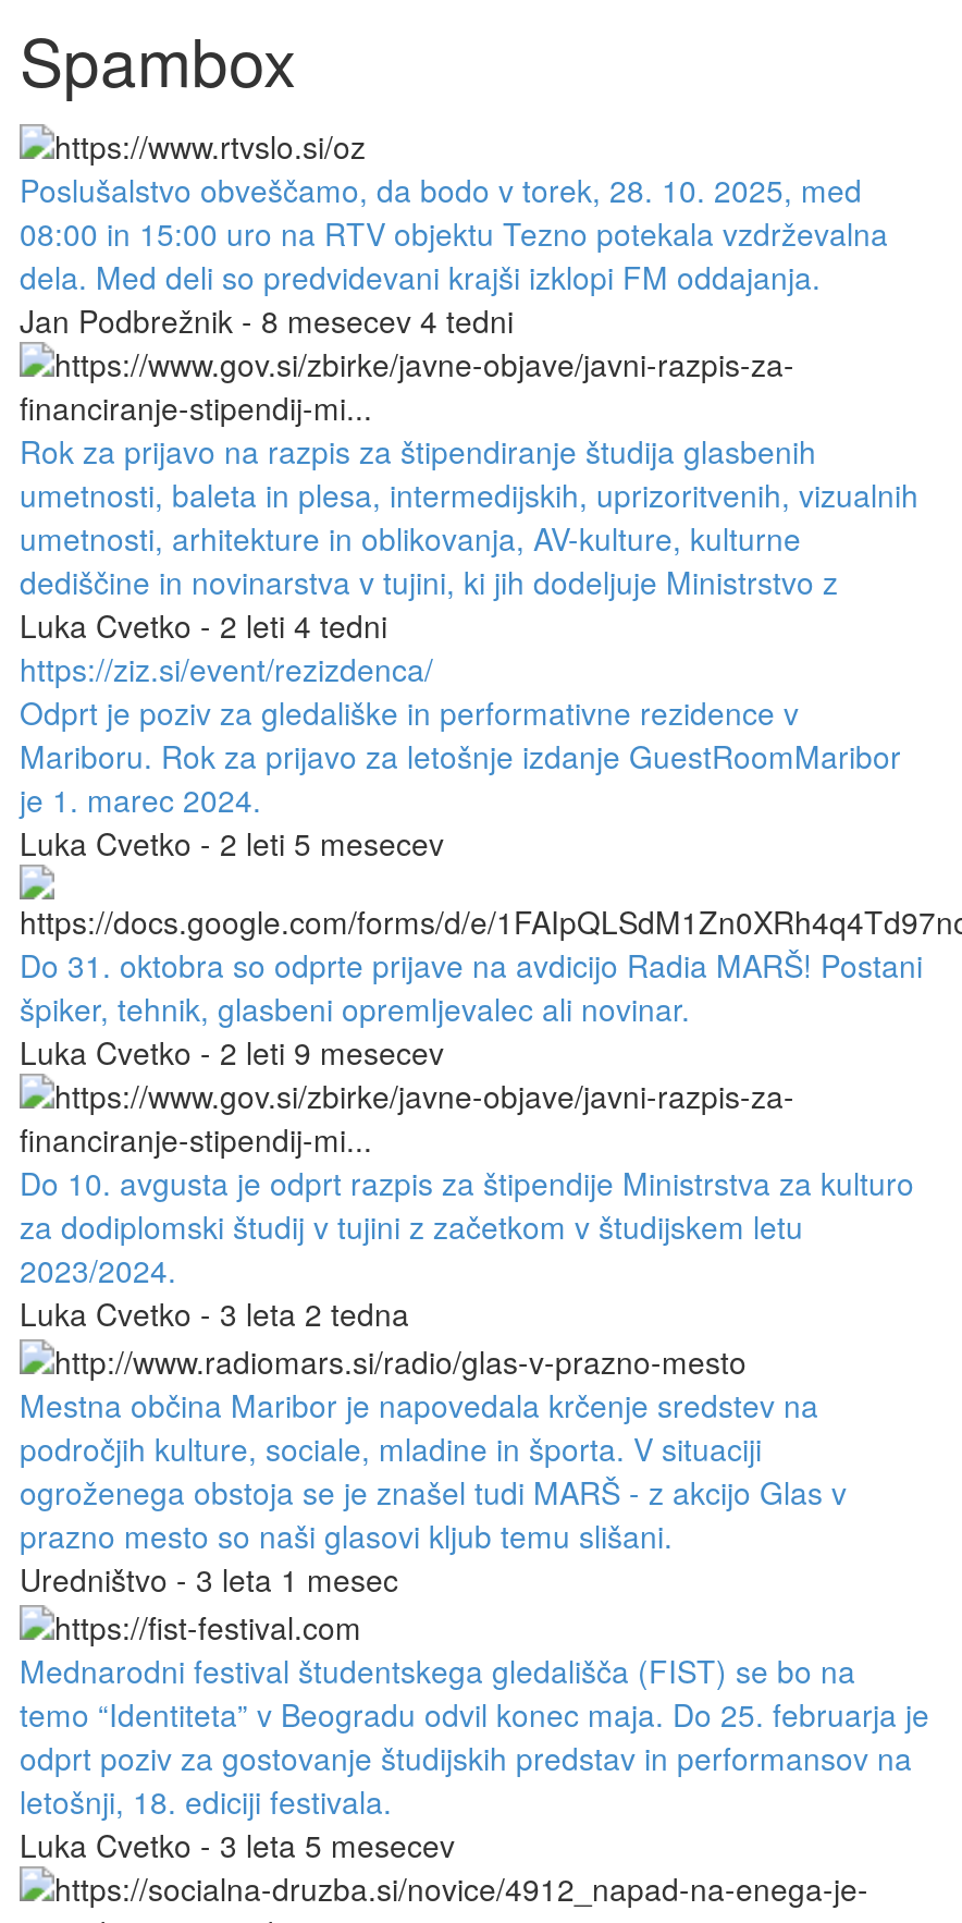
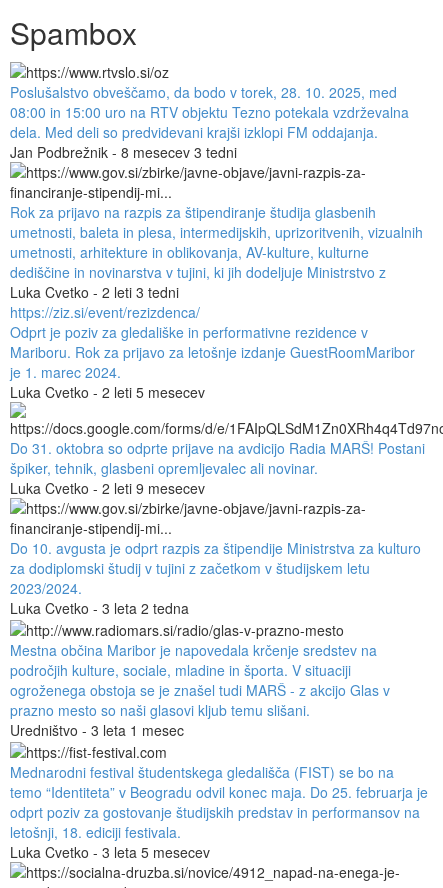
- Jan Podbrežnik - 8 mesecev 4 tedni
+ Jan Podbrežnik - 8 mesecev 3 tedni

- Luka Cvetko - 2 leti 4 tedni
+ Luka Cvetko - 2 leti 3 tedni
